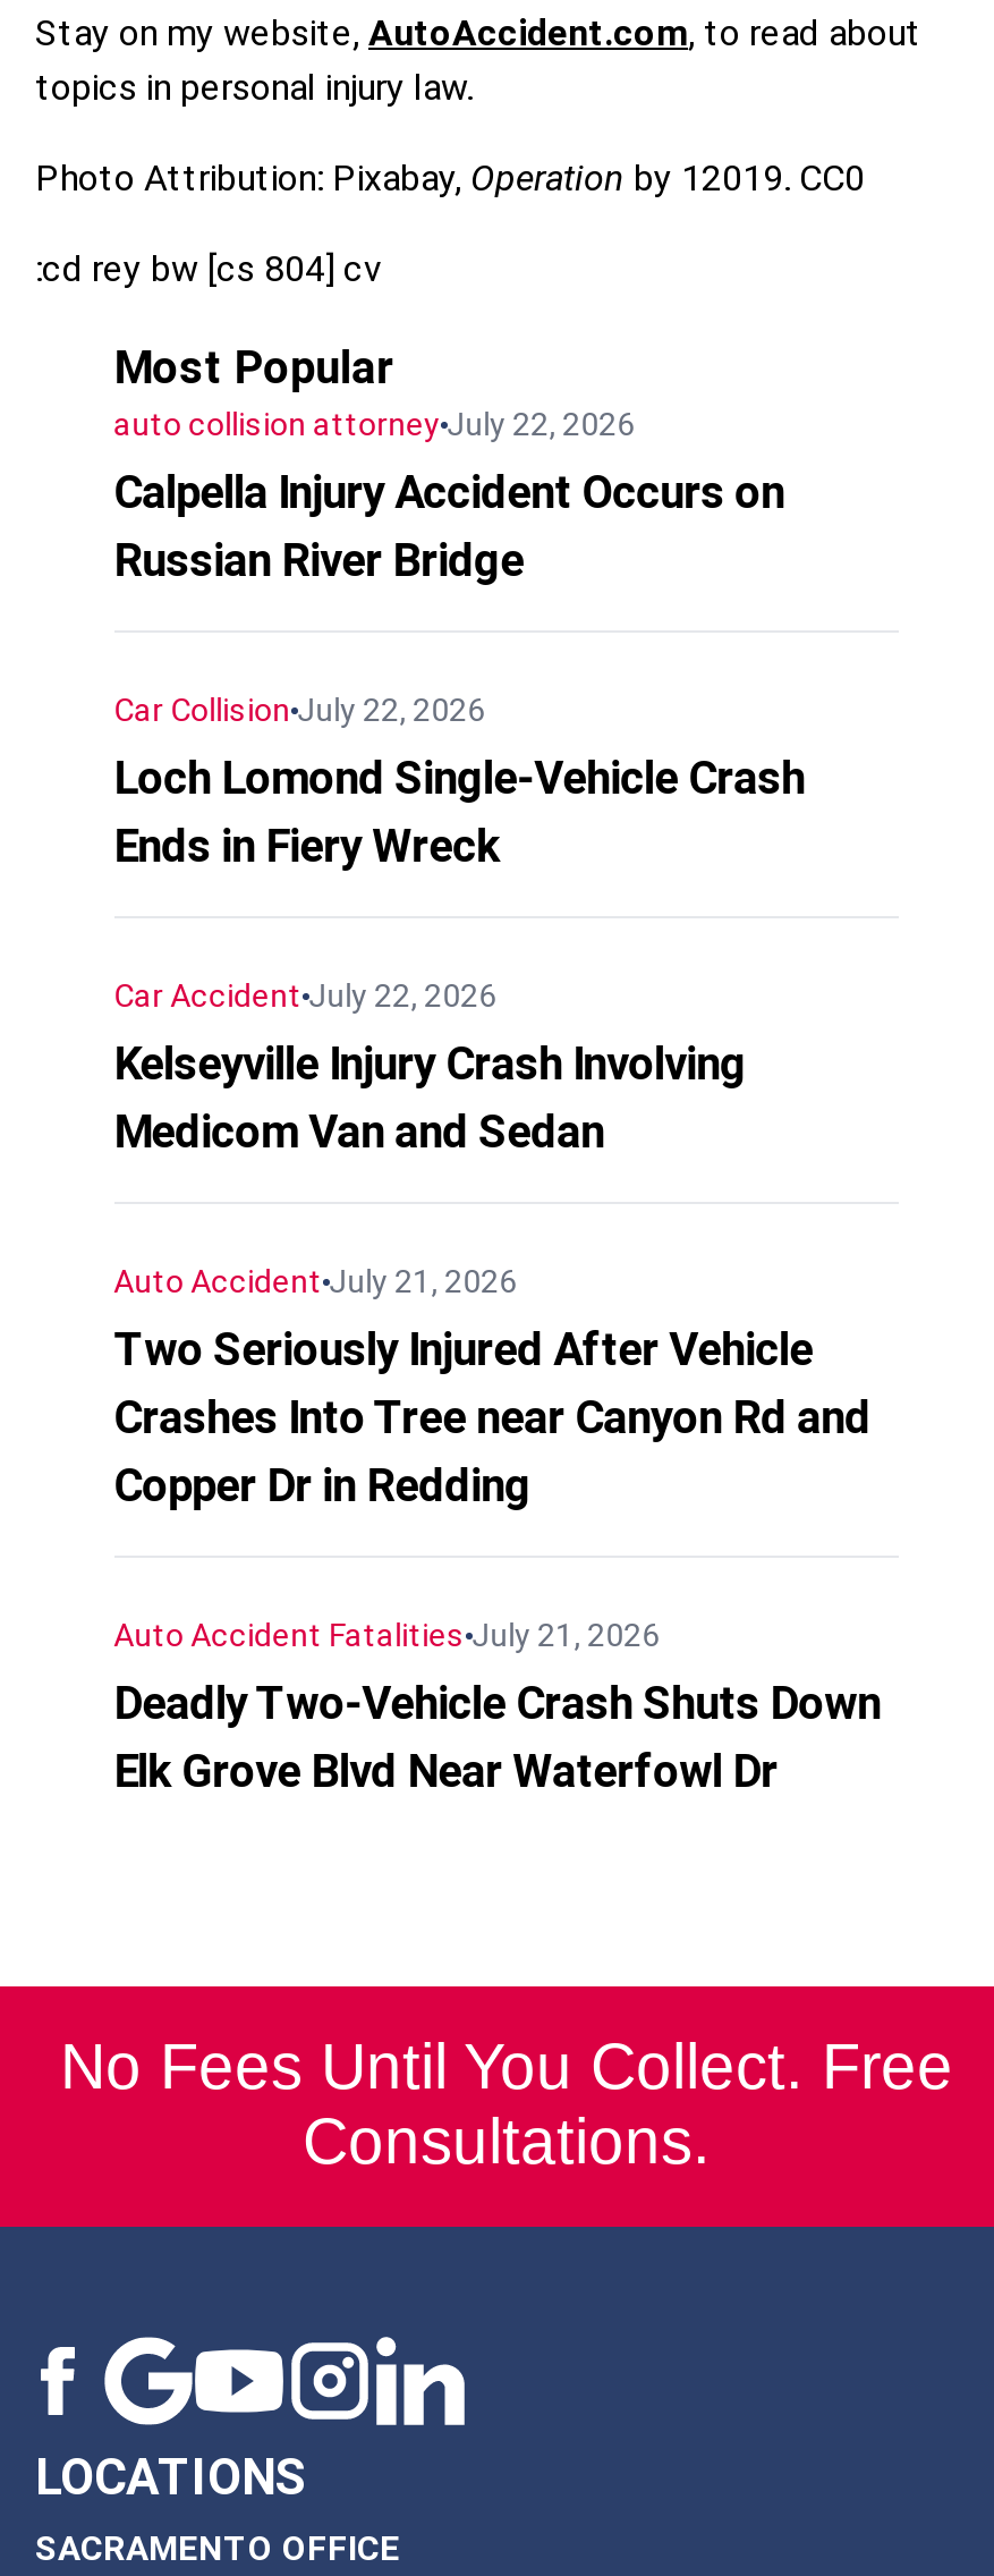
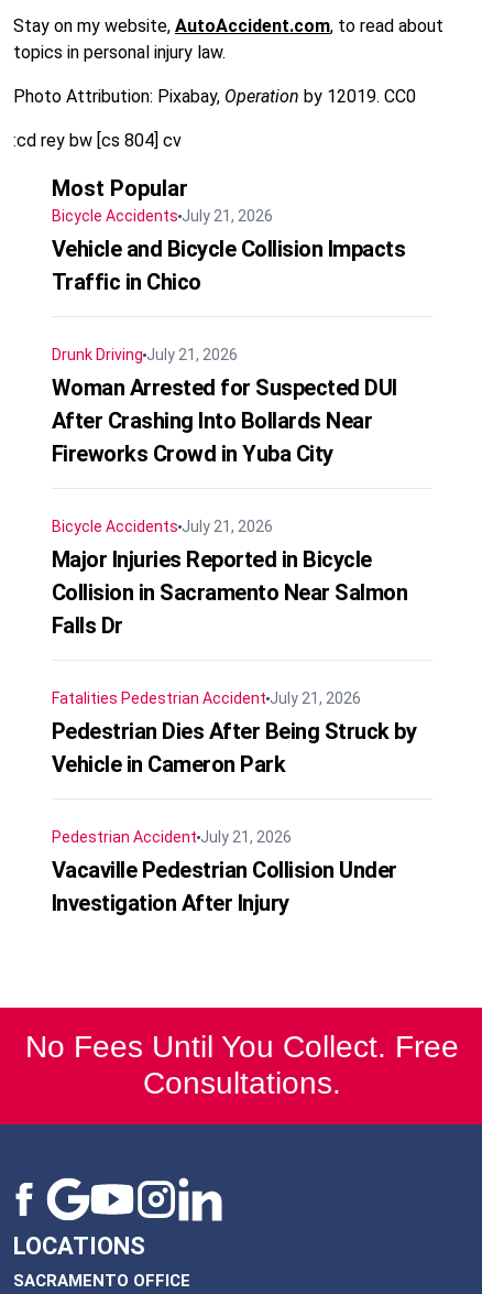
- auto collision attorney July 22, 2026
- Calpella Injury Accident Occurs on
- Russian River Bridge
+ Bicycle Accidents July 21, 2026
+ Vehicle and Bicycle Collision Impacts
+ Traffic in Chico

- Car Collision July 22, 2026
- Loch Lomond Single-Vehicle Crash
- Ends in Fiery Wreck
+ Drunk Driving July 21, 2026
+ Woman Arrested for Suspected DUI
+ After Crashing Into Bollards Near
+ Fireworks Crowd in Yuba City

- Car Accident July 22, 2026
- Kelseyville Injury Crash Involving
- Medicom Van and Sedan
+ Bicycle Accidents July 21, 2026
+ Major Injuries Reported in Bicycle
+ Collision in Sacramento Near Salmon
+ Falls Dr

- Auto Accident July 21, 2026
- Two Seriously Injured After Vehicle
- Crashes Into Tree near Canyon Rd and
- Copper Dr in Redding
+ Fatalities Pedestrian Accident July 21, 2026
+ Pedestrian Dies After Being Struck by
+ Vehicle in Cameron Park

- Auto Accident Fatalities July 21, 2026
- Deadly Two-Vehicle Crash Shuts Down
- Elk Grove Blvd Near Waterfowl Dr
+ Pedestrian Accident July 21, 2026
+ Vacaville Pedestrian Collision Under
+ Investigation After Injury
